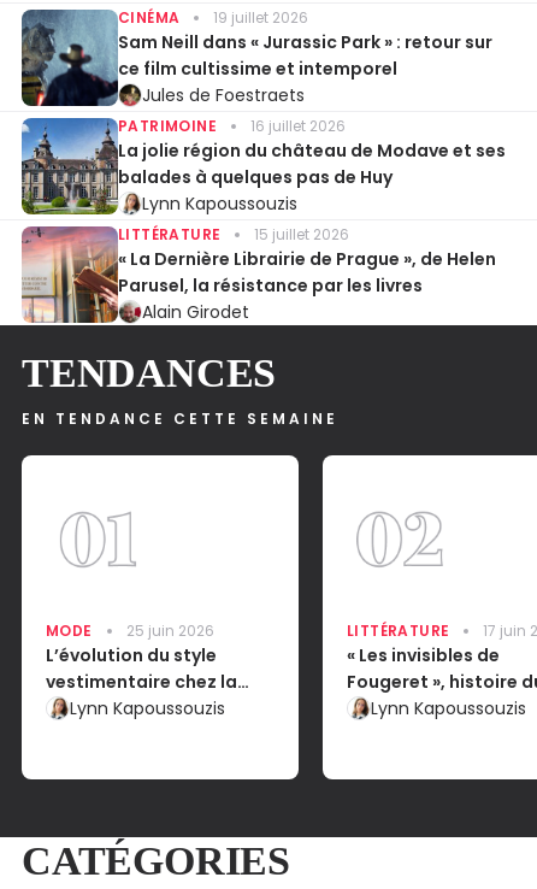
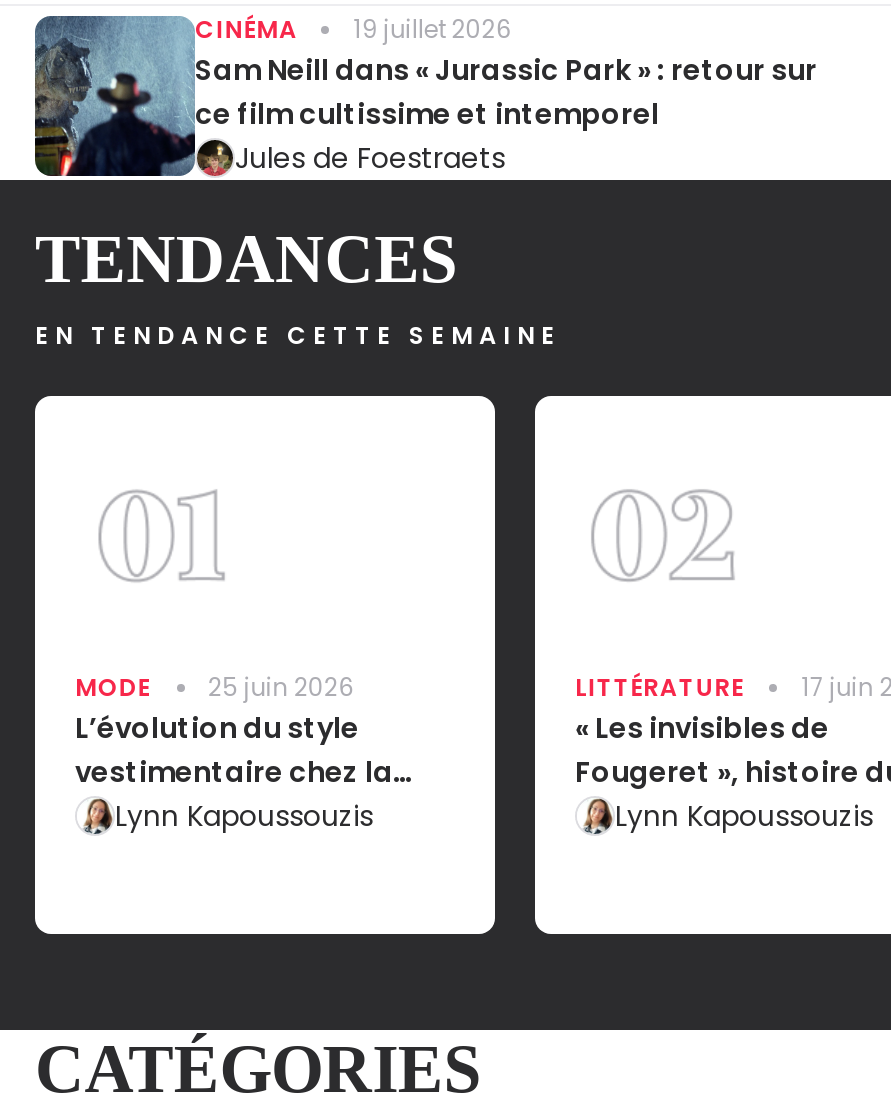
- [image]
- PATRIMOINE
- 16 juillet 2026
- La jolie région du château de Modave et ses
- balades à quelques pas de Huy
- Lynn Kapoussouzis
- LITTÉRATURE
- 15 juillet 2026
- « La Dernière Librairie de Prague », de Helen
- Parusel, la résistance par les livres
- Alain Girodet

- [image]
